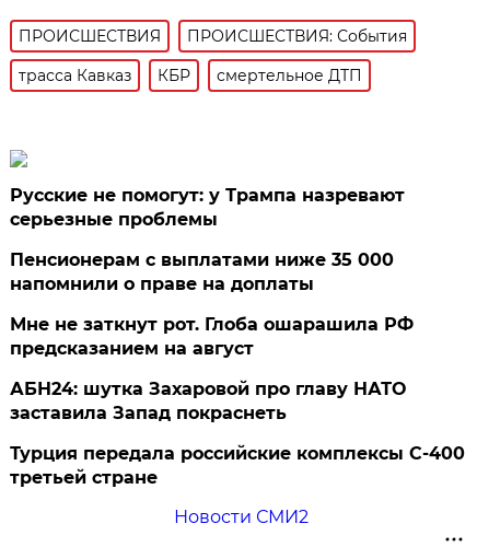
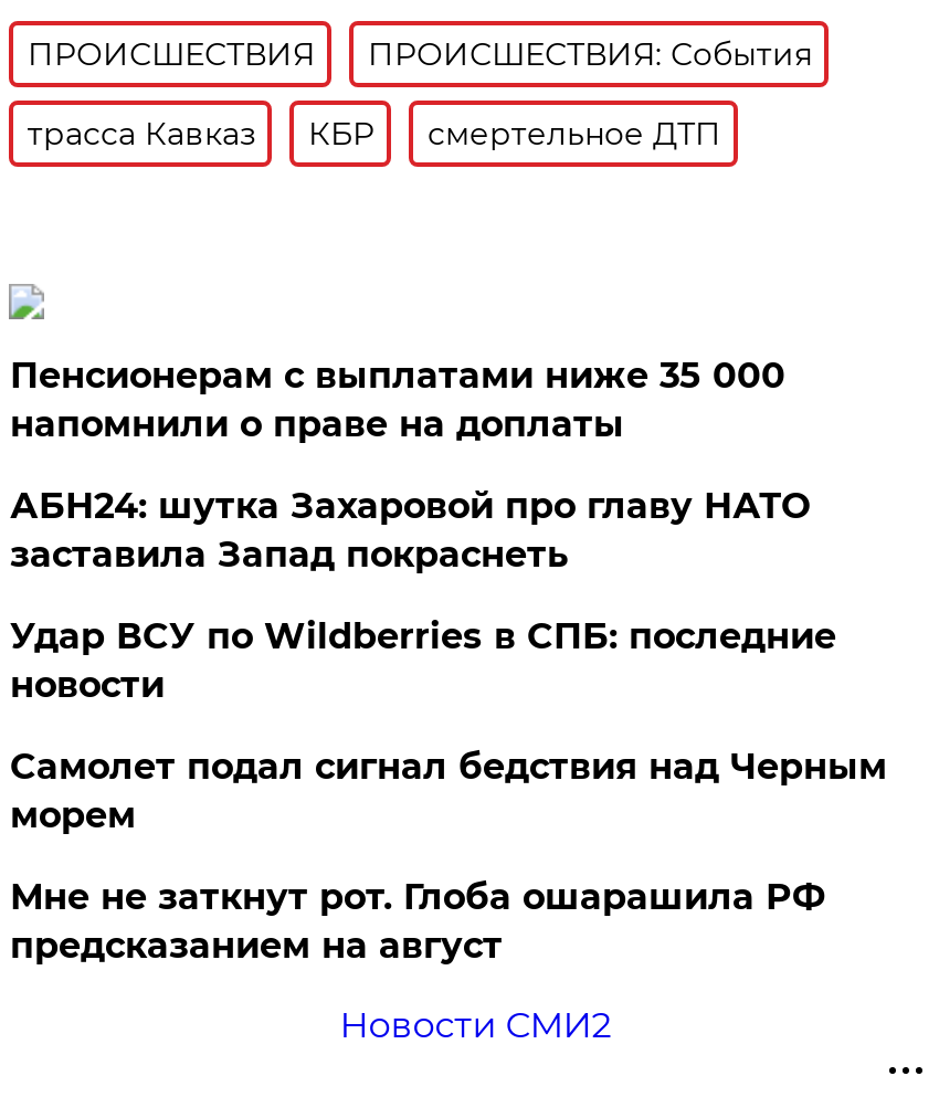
- Русские не помогут: у Трампа назревают
- серьезные проблемы

moved up: Пенсионерам с выплатами ниже 35 000 | напомнили о праве на доплаты

+ Удар ВСУ по Wildberries в СПБ: последние
+ новости
+ Самолет подал сигнал бедствия над Черным
+ морем

moved down: Мне не заткнут рот. Глоба ошарашила РФ | предсказанием на август

moved up: АБН24: шутка Захаровой про главу НАТО | заставила Запад покраснеть

- Турция передала российские комплексы С-400
- третьей стране
